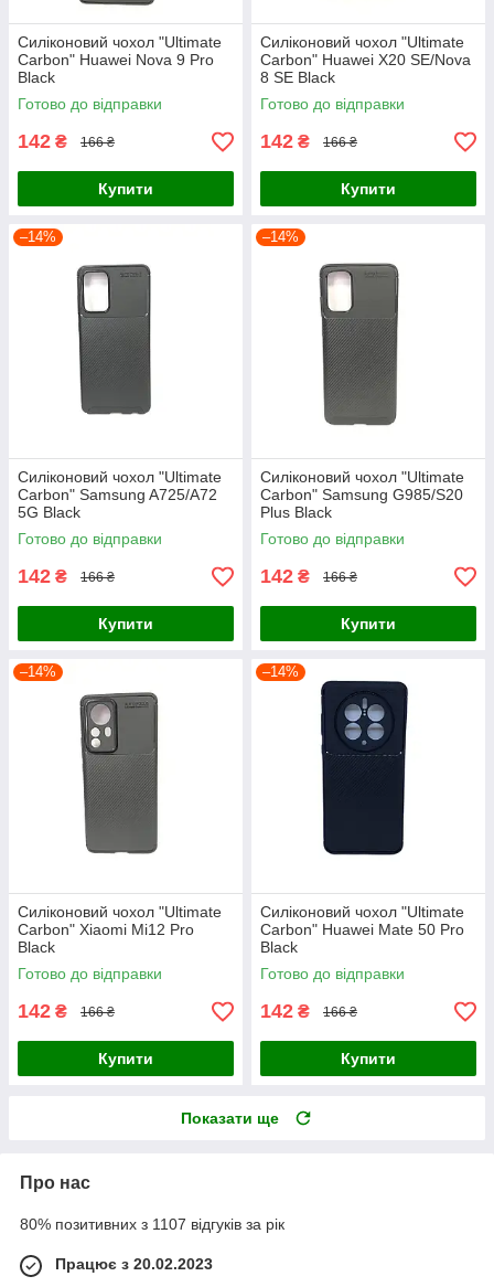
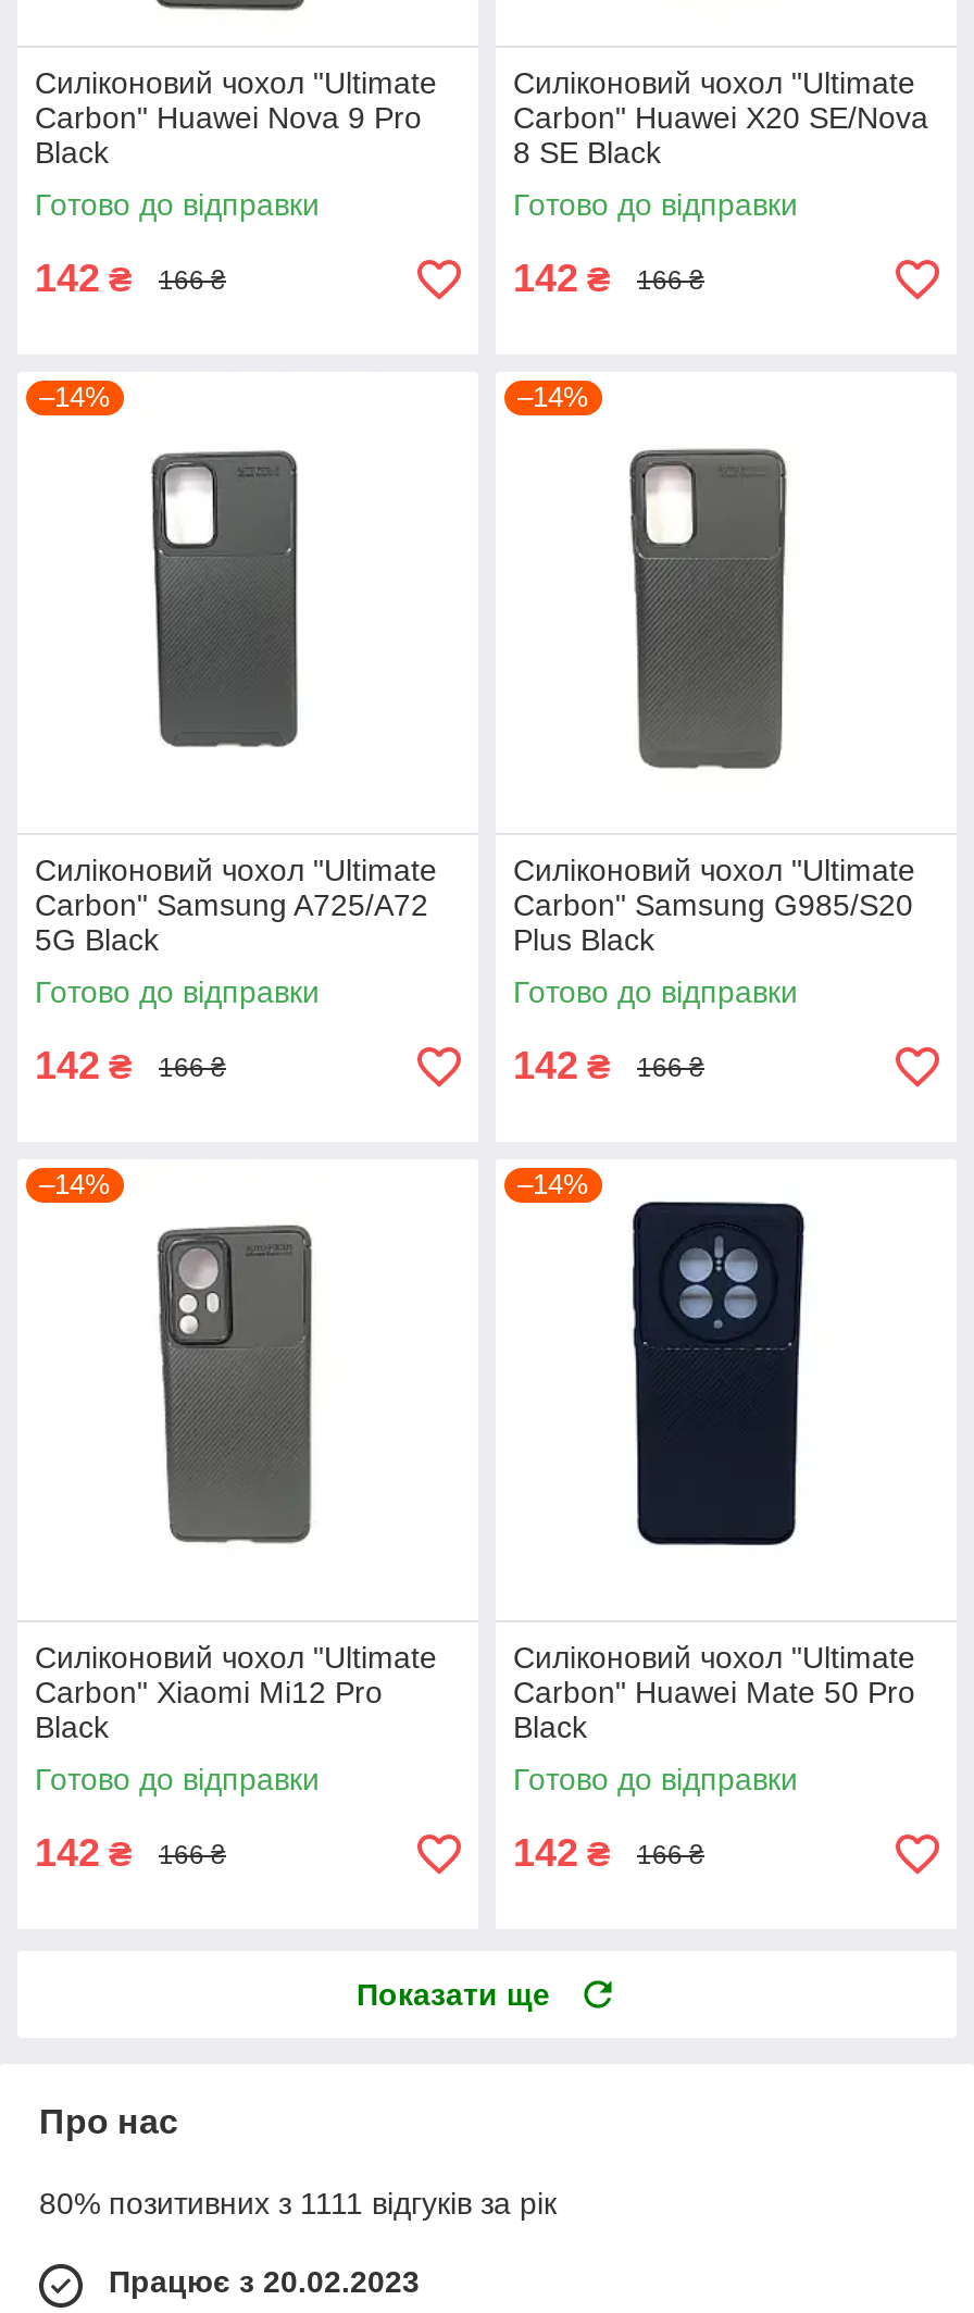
- Купити

- Купити

- Купити

- Купити

- Купити

- Купити

- 80% позитивних з 1107 відгуків за рік
+ 80% позитивних з 1111 відгуків за рік
